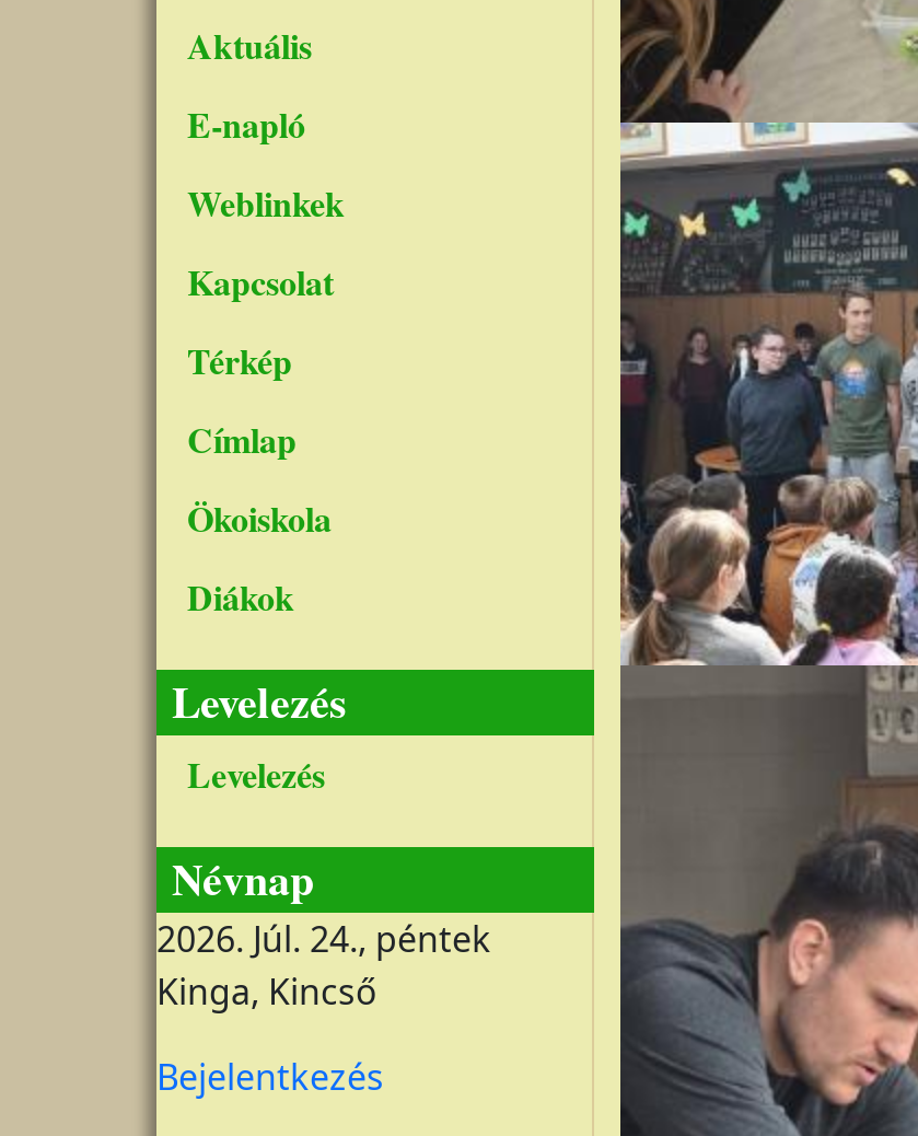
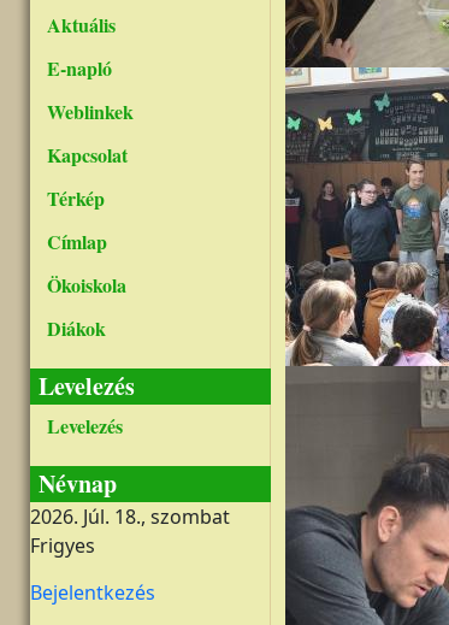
- 2026. Júl. 24., péntek
- Kinga, Kincső
+ 2026. Júl. 18., szombat
+ Frigyes
